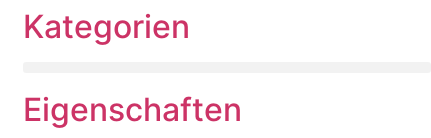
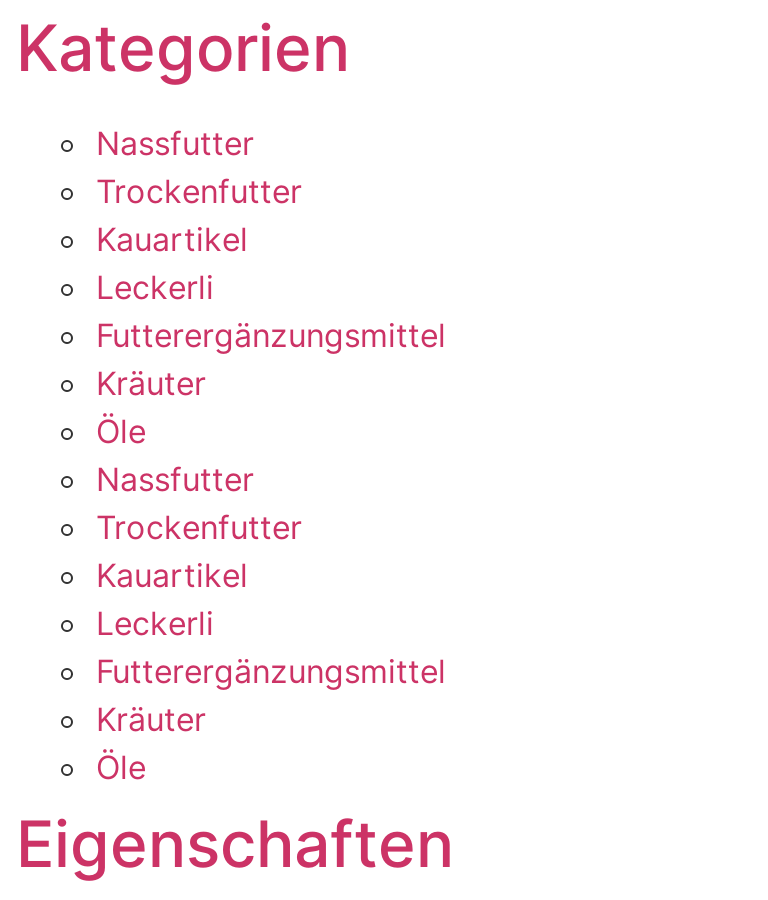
+ Nassfutter
+ Trockenfutter
+ Kauartikel
+ Leckerli
+ Futterergänzungsmittel
+ Kräuter
+ Öle
+ Nassfutter
+ Trockenfutter
+ Kauartikel
+ Leckerli
+ Futterergänzungsmittel
+ Kräuter
+ Öle
